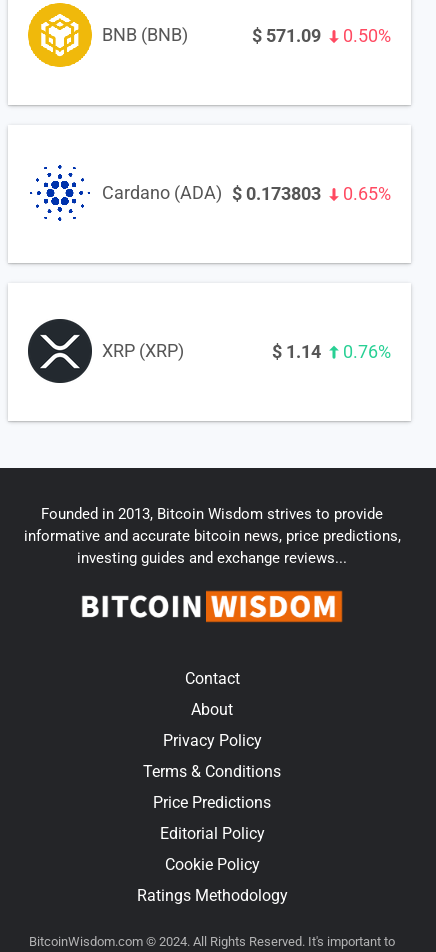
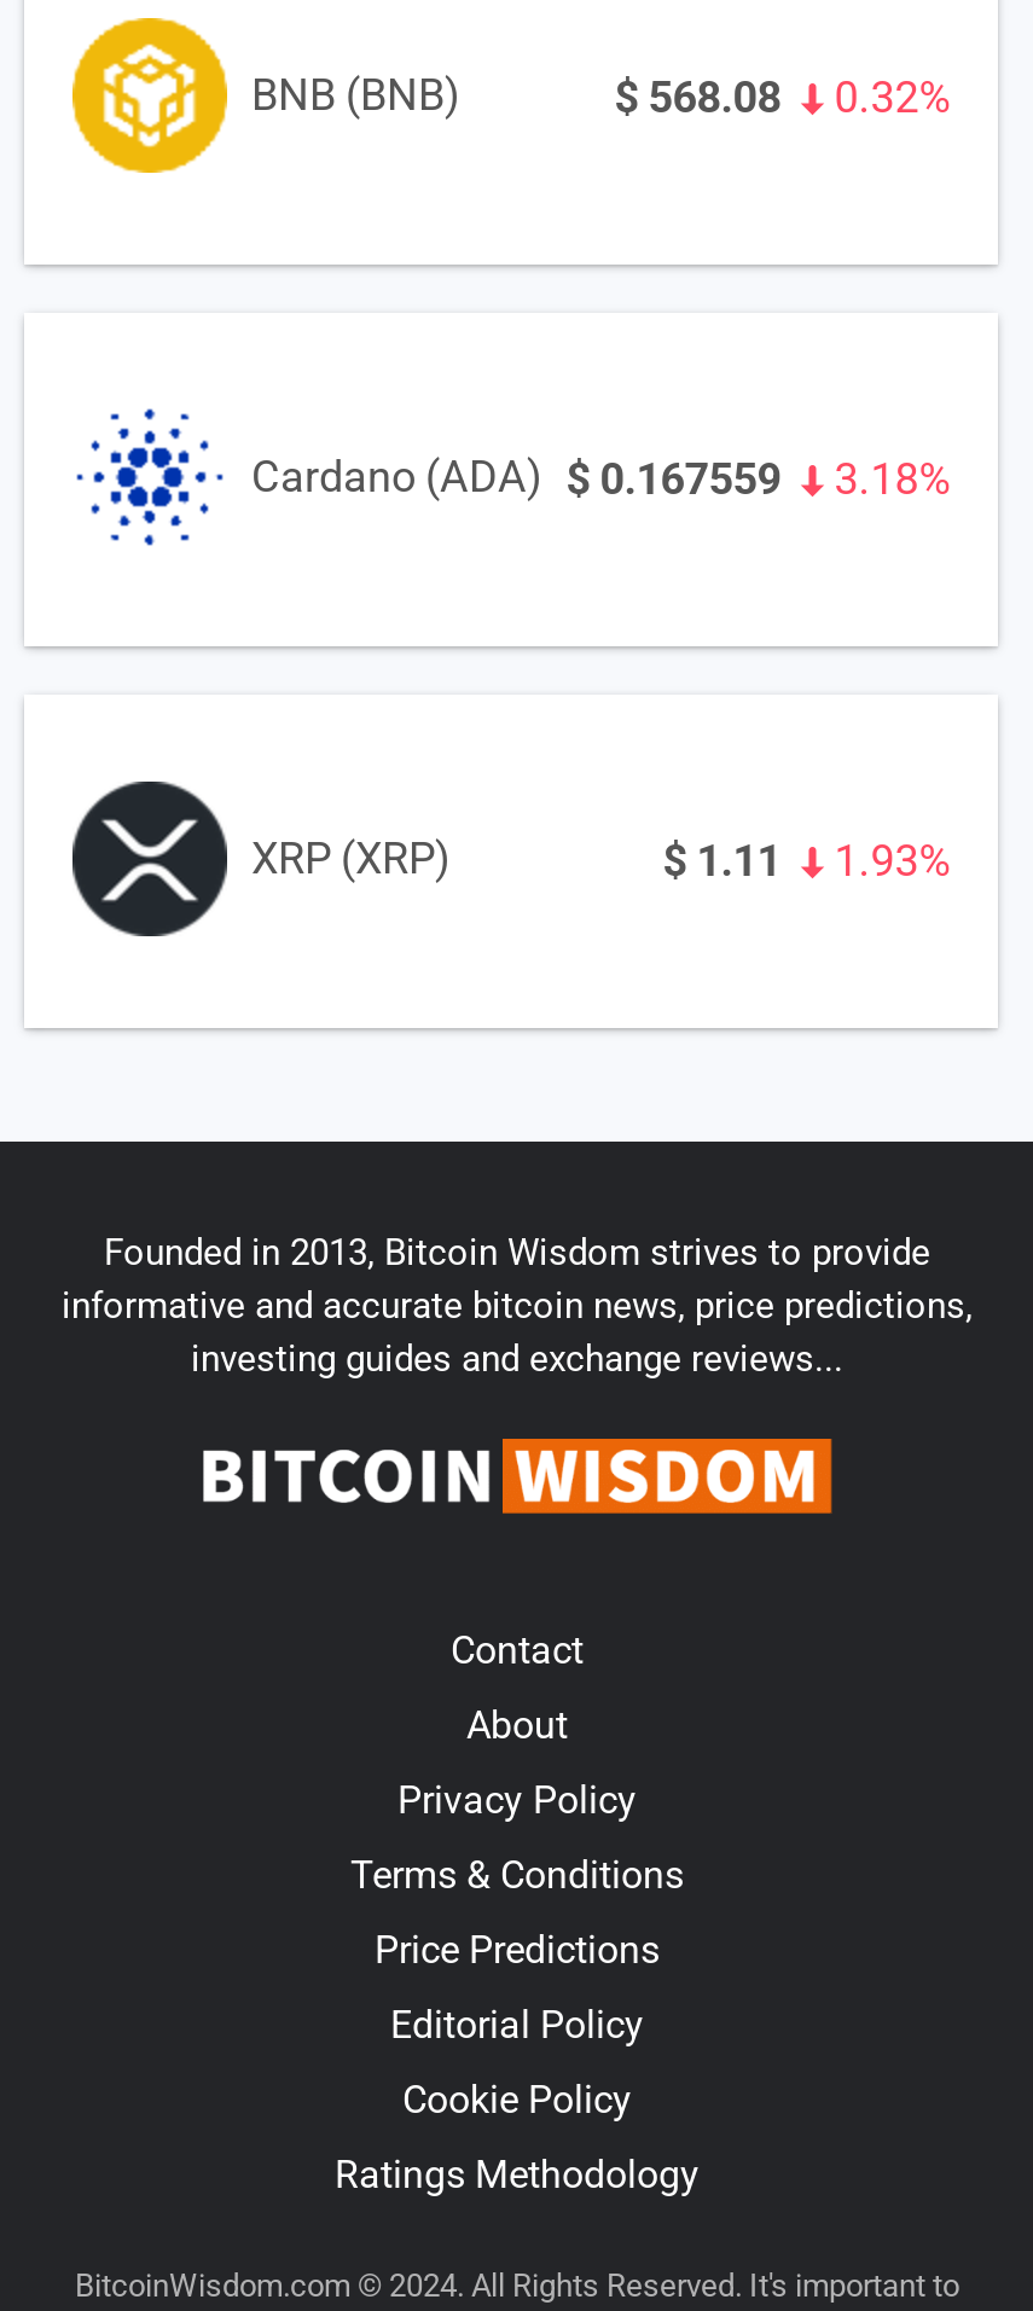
- $ 571.09
+ $ 568.08

- 0.50%
+ 0.32%

- Cardano (ADA) $ 0.173803
+ Cardano (ADA) $ 0.167559

- 0.65%
+ 3.18%

- $ 1.14
+ $ 1.11

- 0.76%
+ 1.93%
